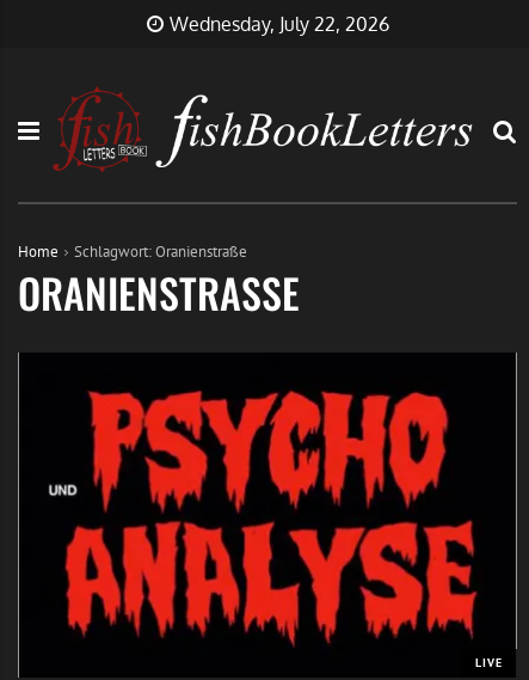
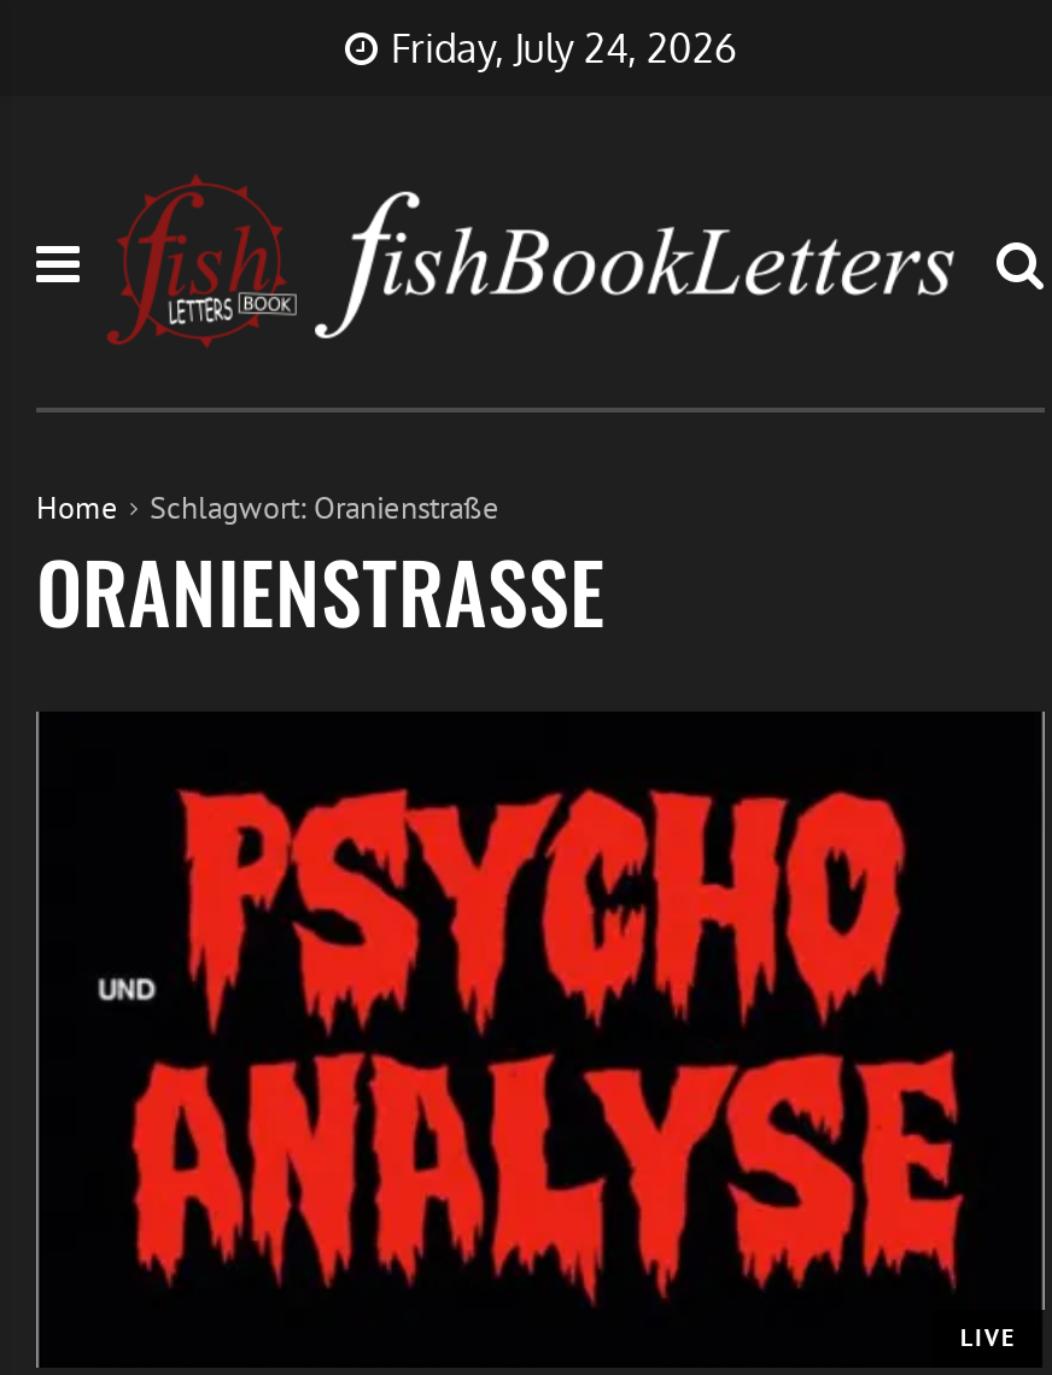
- Wednesday, July 22, 2026
+ Friday, July 24, 2026
